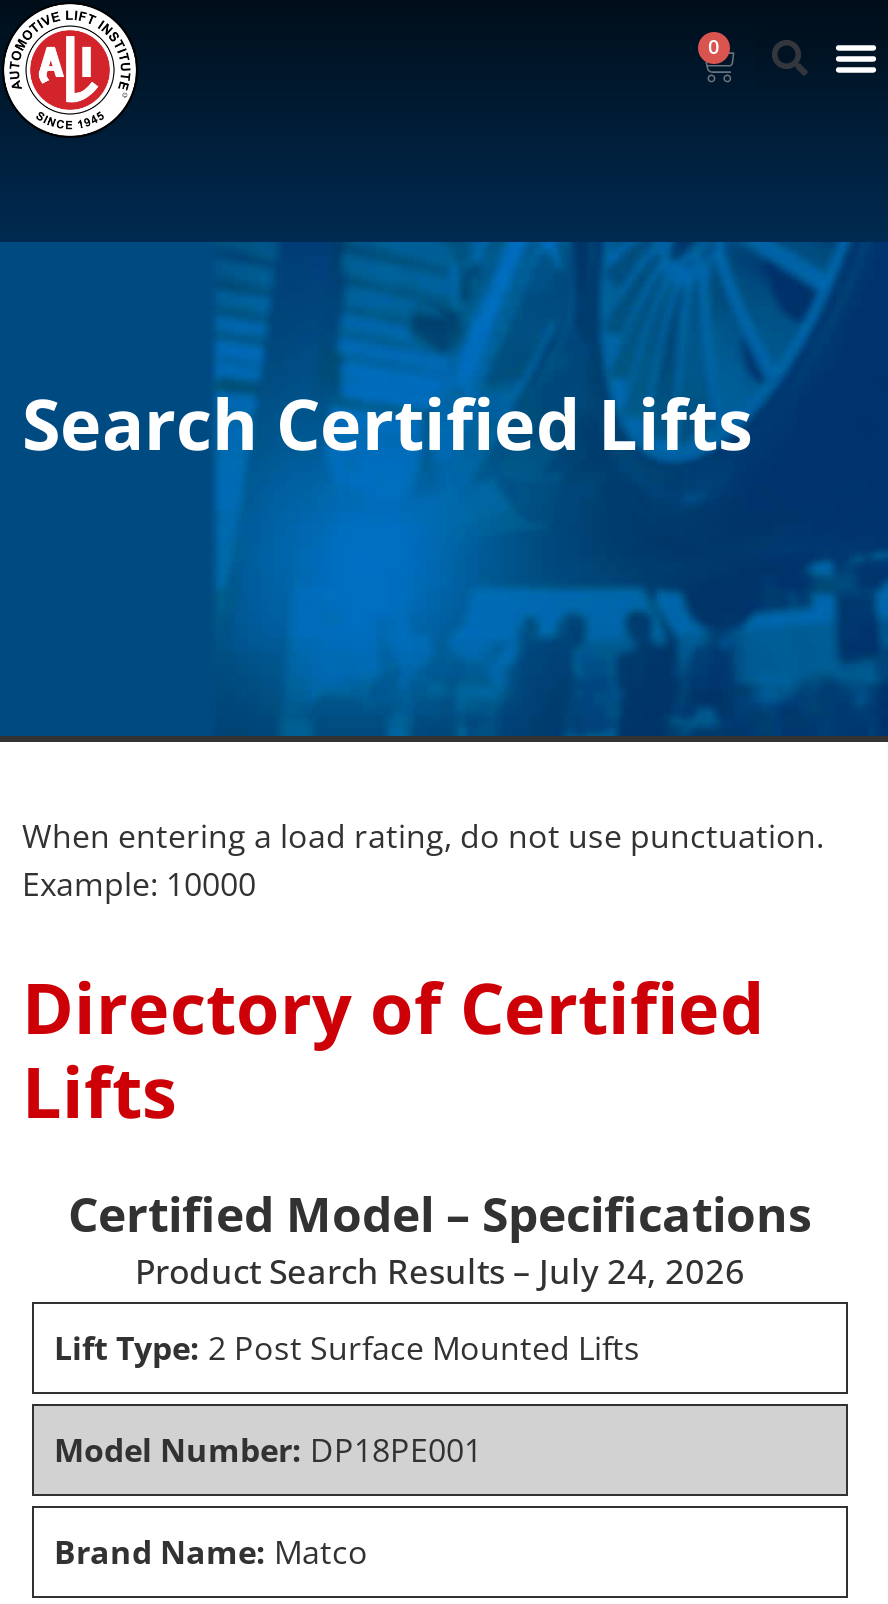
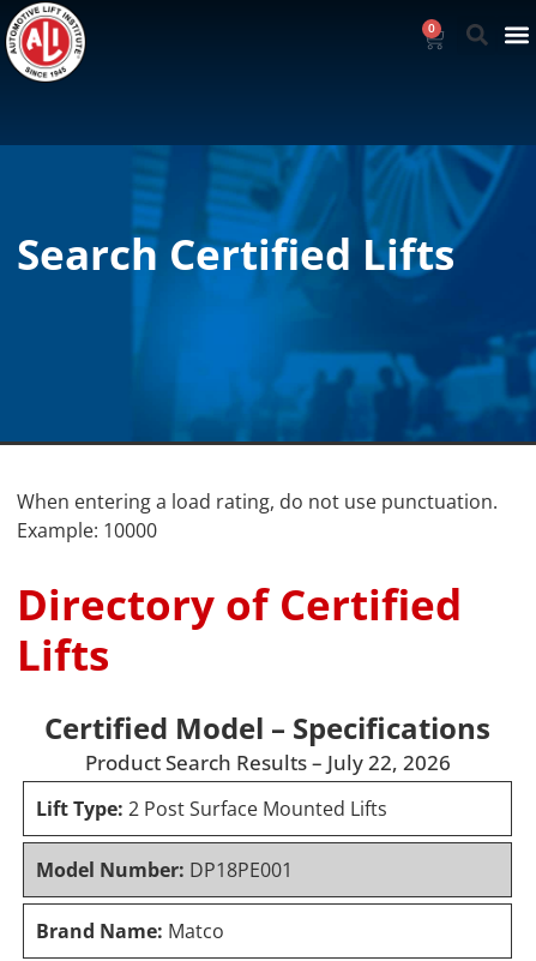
- Product Search Results – July 24, 2026
+ Product Search Results – July 22, 2026
